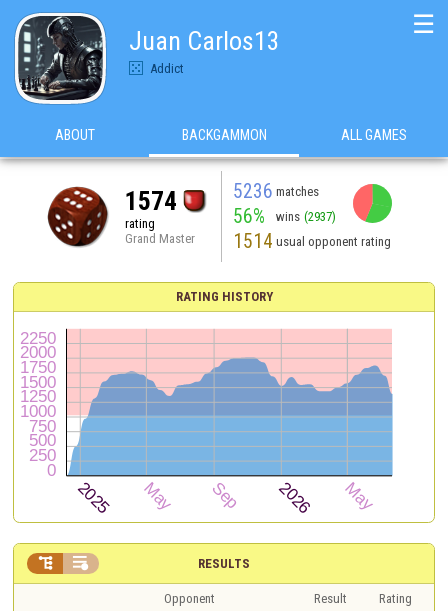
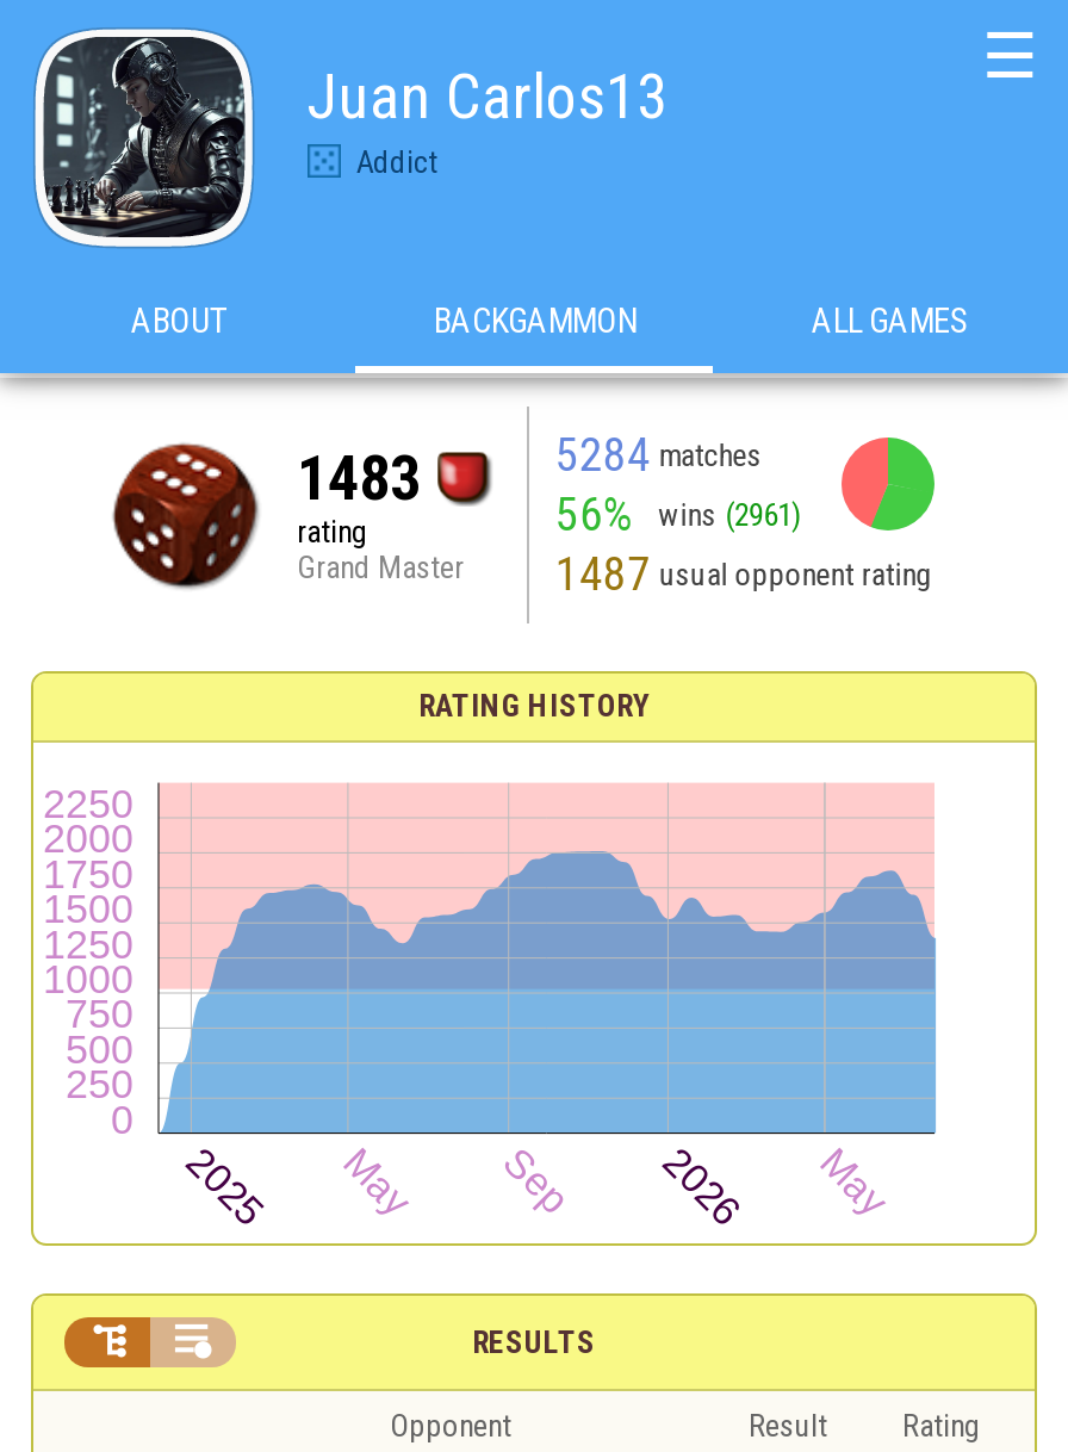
- 5236 matches
+ 5284 matches

- 1574
+ 1483

- 56% wins (2937)
+ 56% wins (2961)

- 1514 usual opponent rating
+ 1487 usual opponent rating
